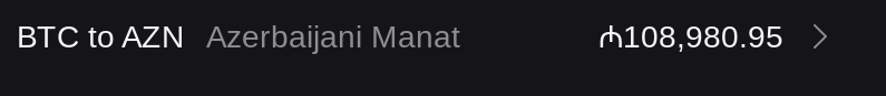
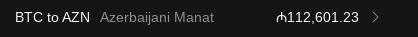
- ₼108,980.95
+ ₼112,601.23
